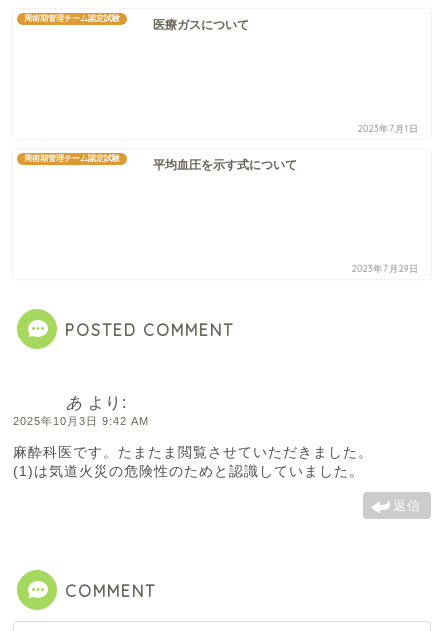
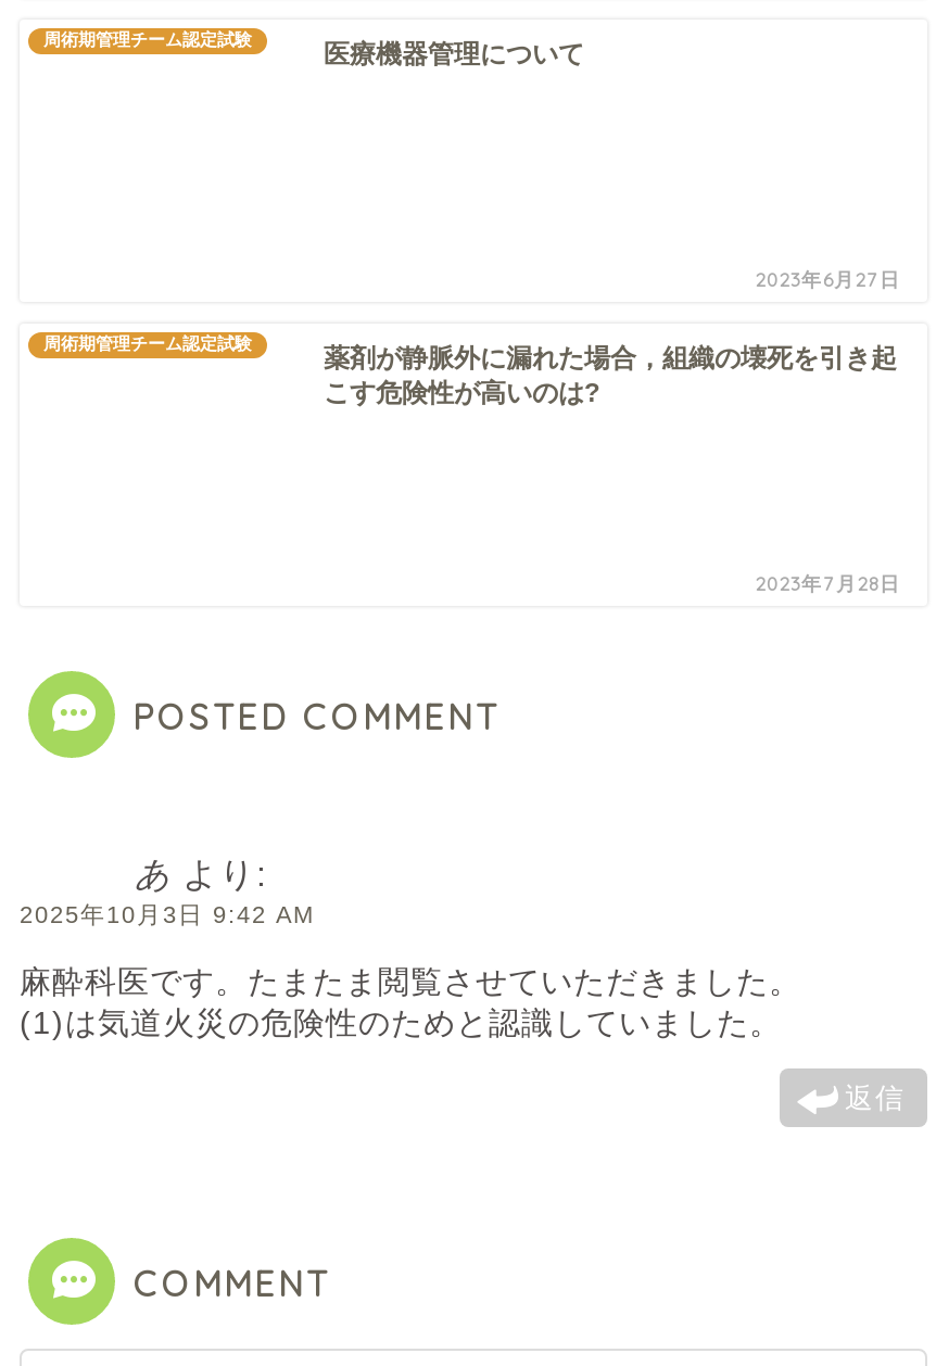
- 医療ガスについて
+ 医療機器管理について

- 2023年7月1日
+ 2023年6月27日

- 平均血圧を示す式について
+ 薬剤が静脈外に漏れた場合，組織の壊死を引き起
+ こす危険性が高いのは?

- 2023年7月29日
+ 2023年7月28日
